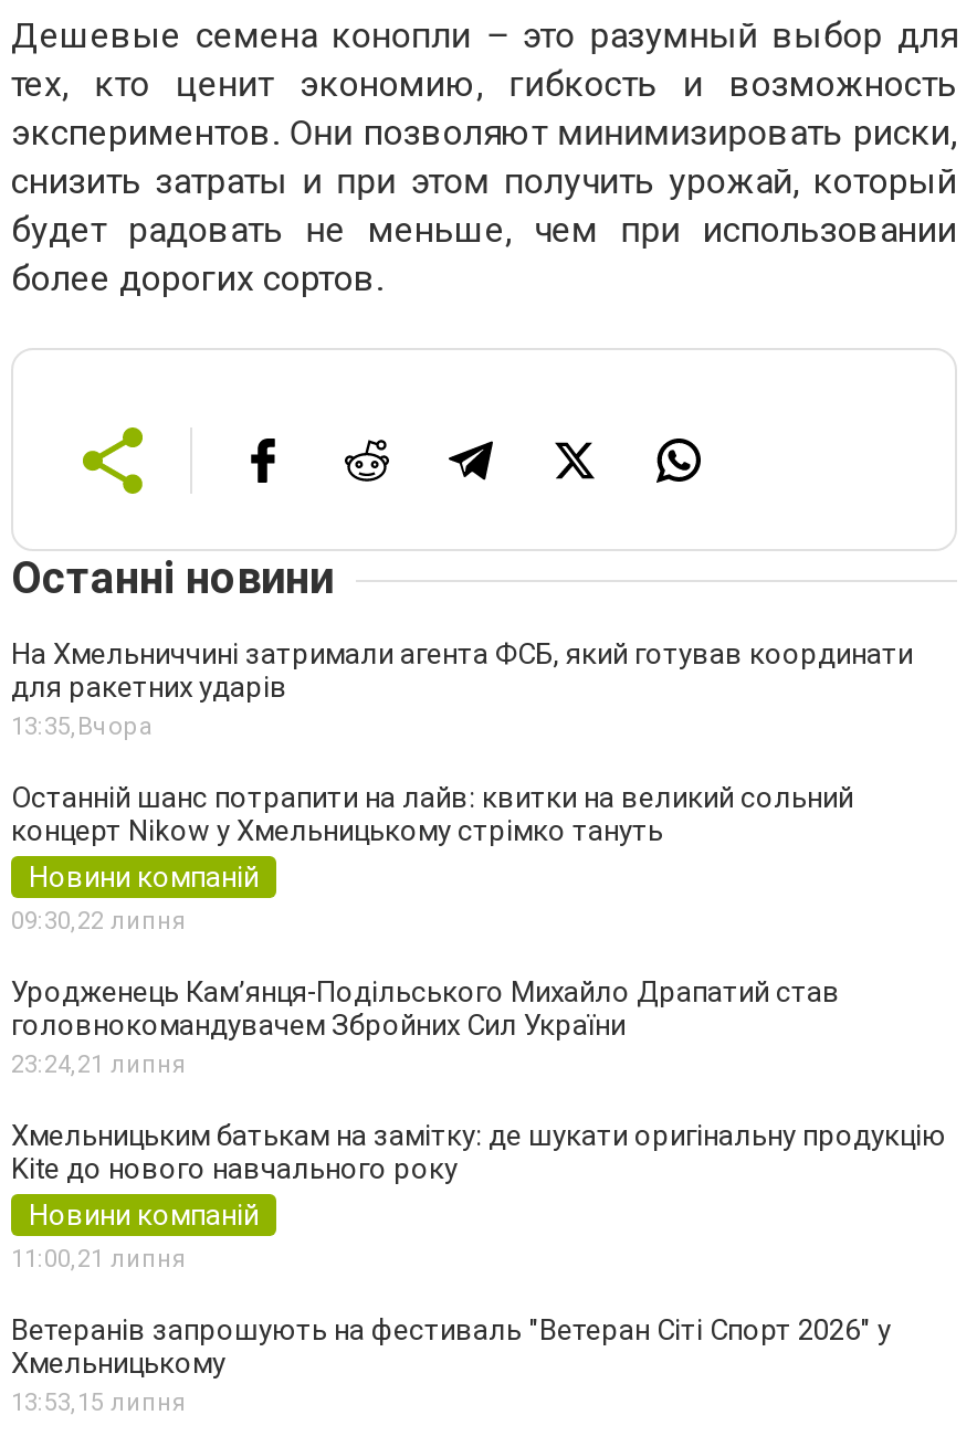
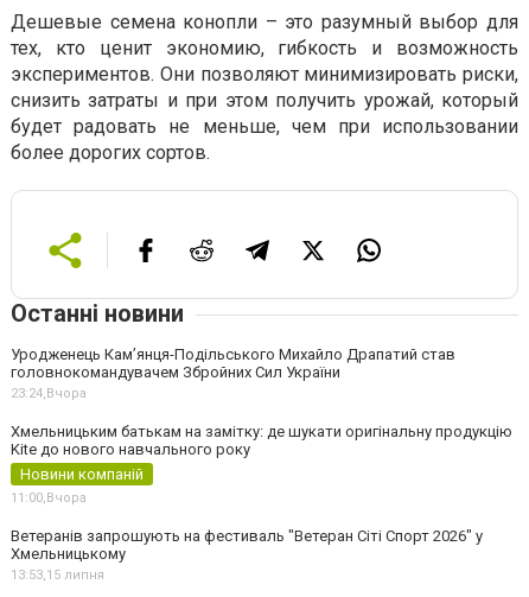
- На Хмельниччині затримали агента ФСБ, який готував координати
- для ракетних ударів
- 13:35, Вчора
- Останній шанс потрапити на лайв: квитки на великий сольний
- концерт Nikow у Хмельницькому стрімко тануть
- Новини компаній
- 09:30,22 липня

- 23:24,21 липня
+ 23:24,Вчора

- 11:00,21 липня
+ 11:00,Вчора
